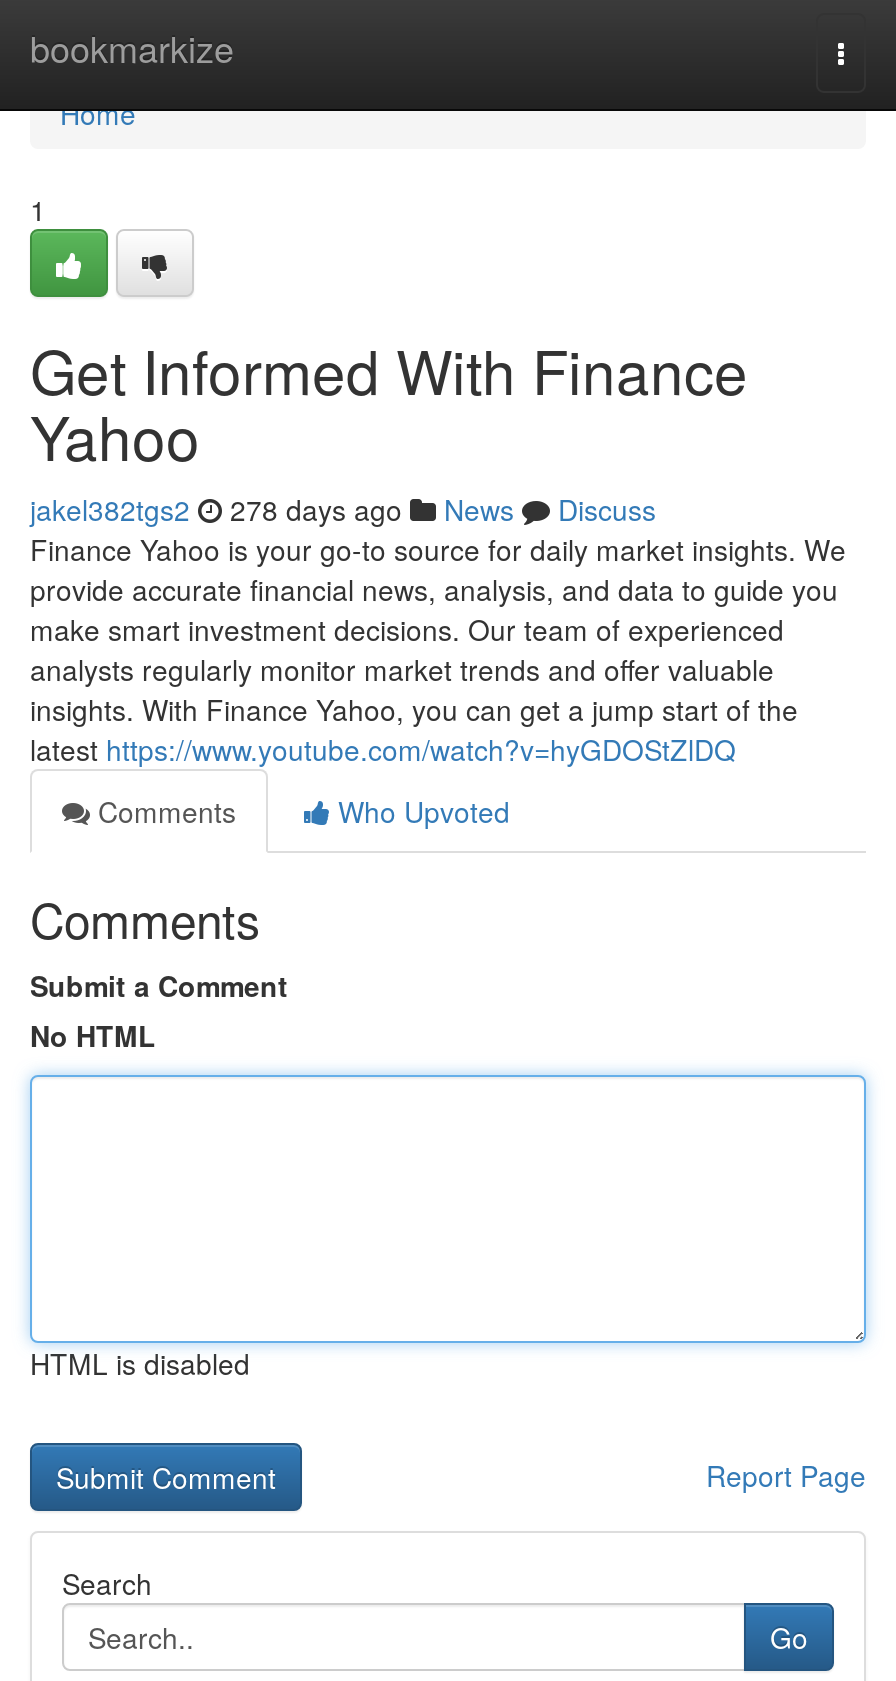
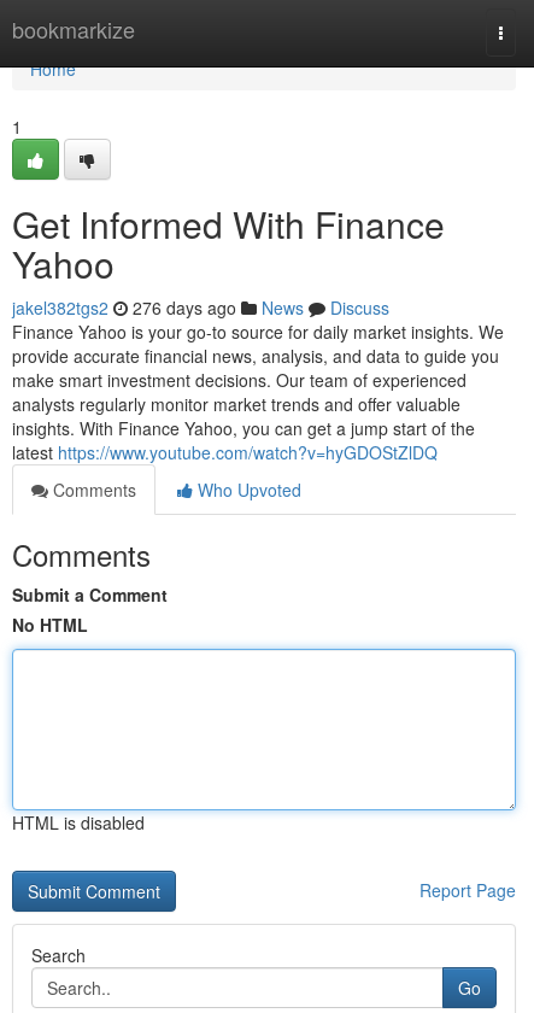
- jakel382tgs2 278 days ago News Discuss
+ jakel382tgs2 276 days ago News Discuss
